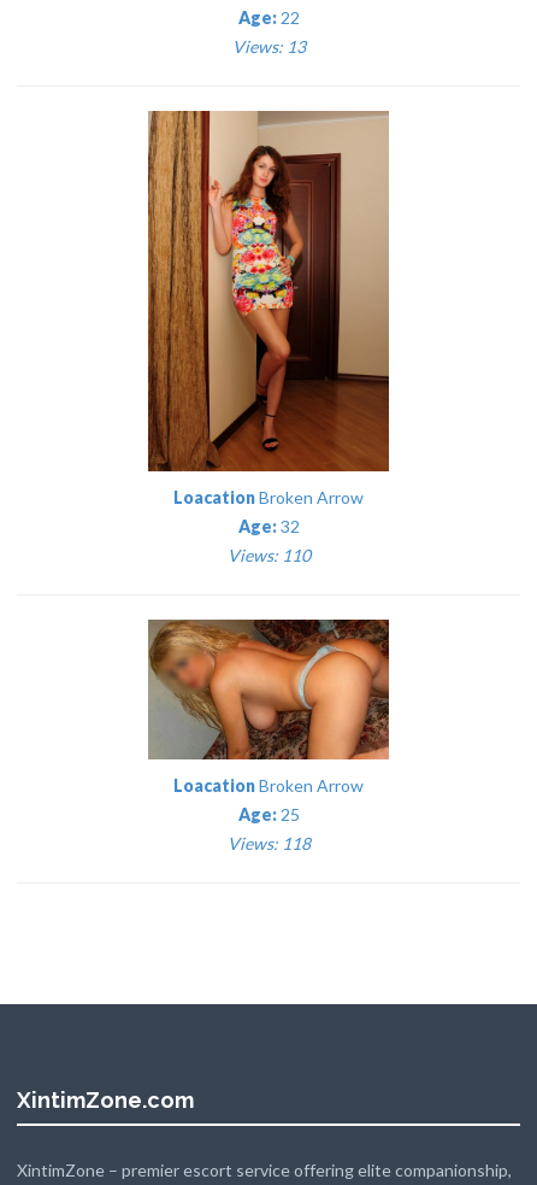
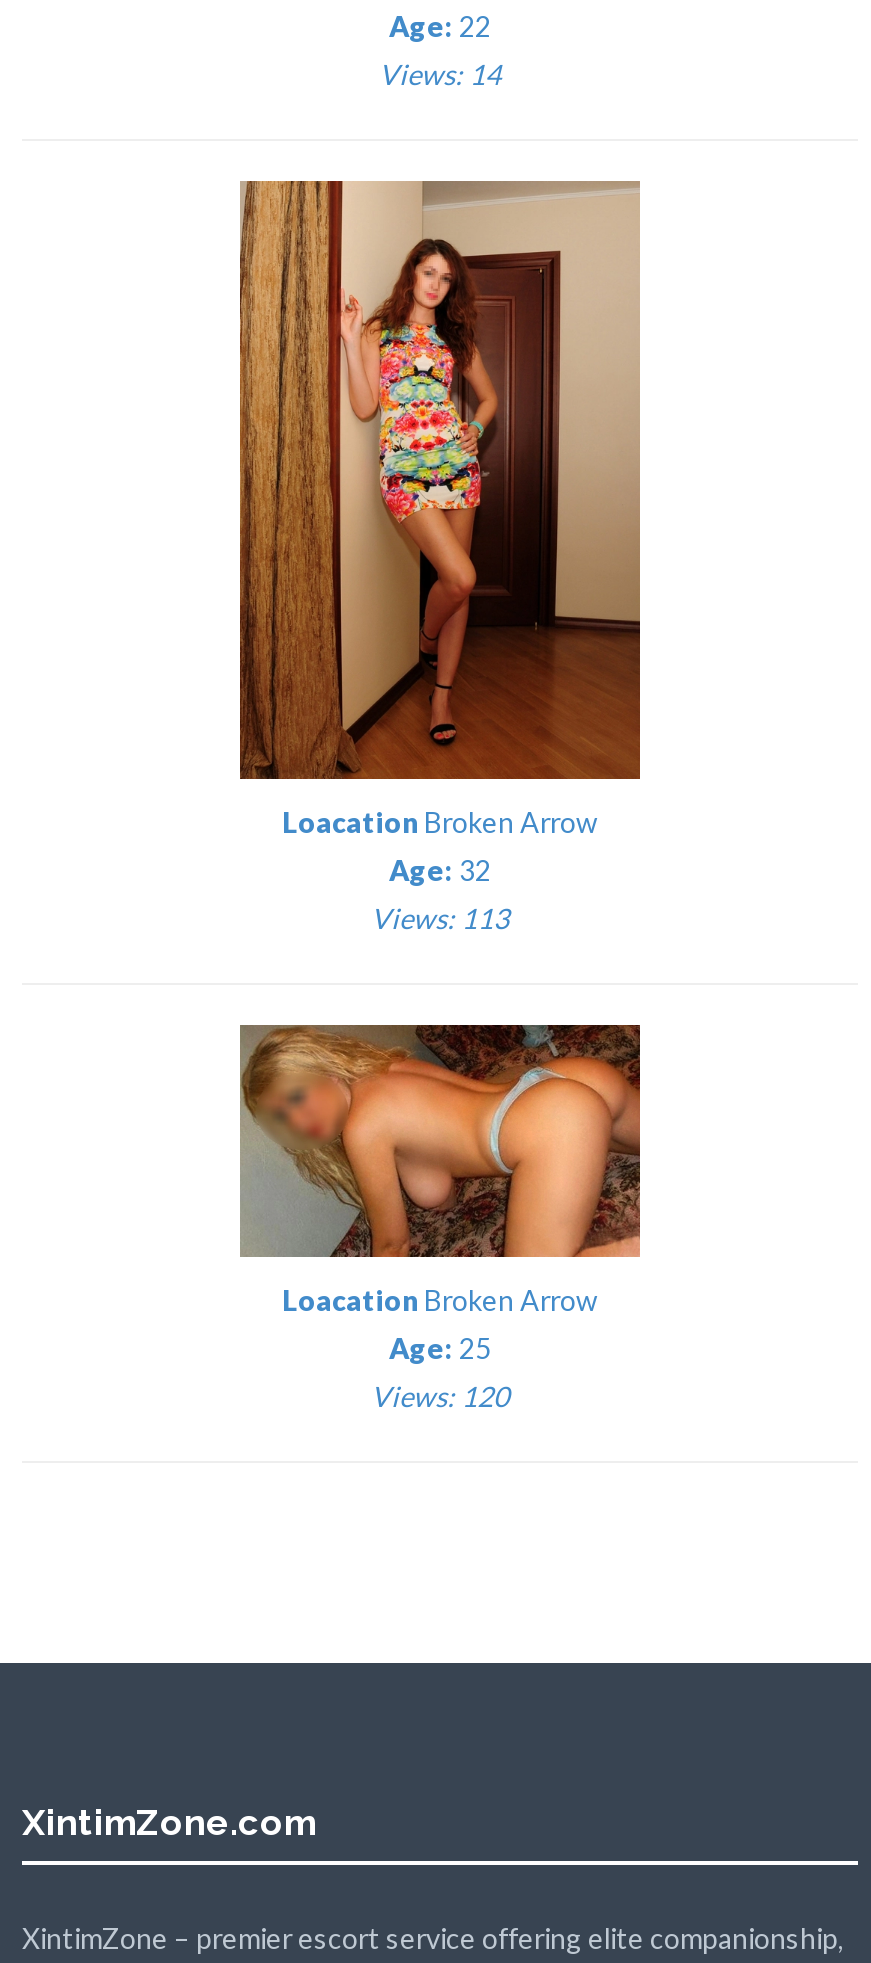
- Views: 13
+ Views: 14

- Views: 110
+ Views: 113

- Views: 118
+ Views: 120
